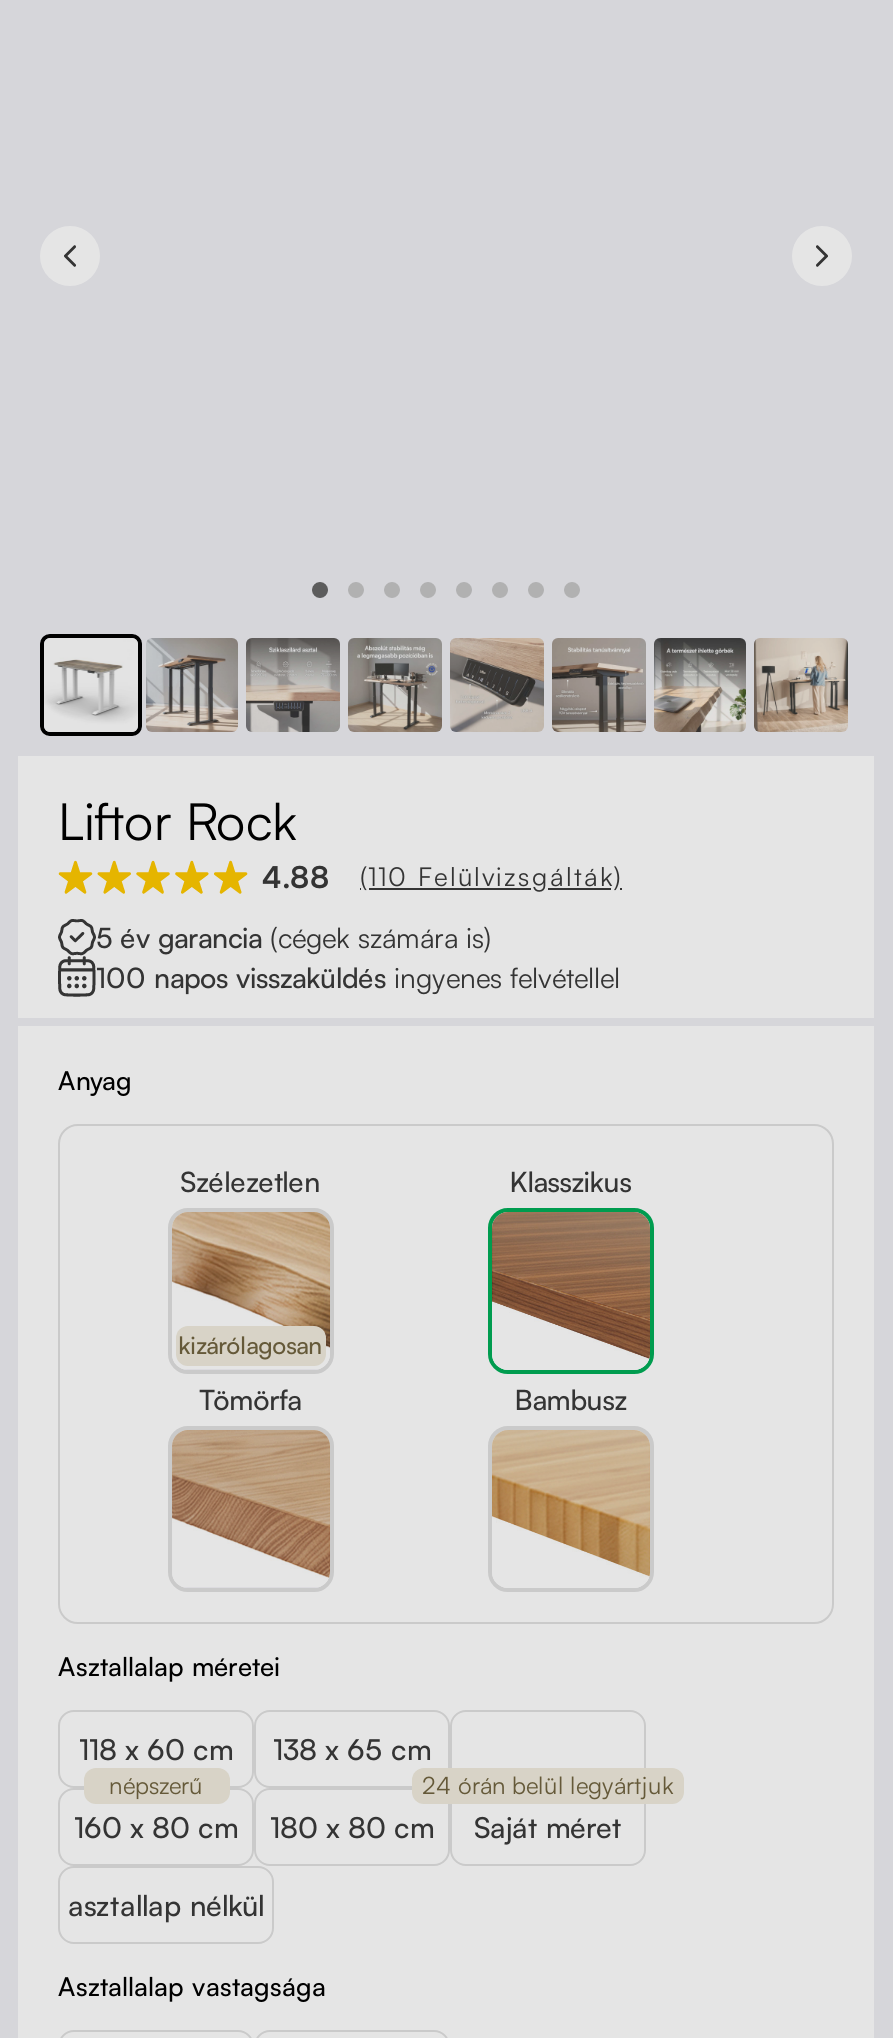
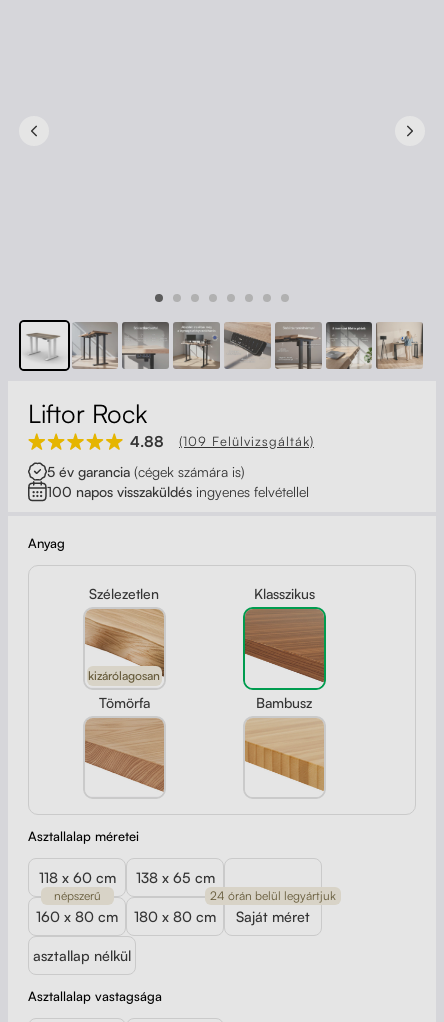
- (110 Felülvizsgálták)
+ (109 Felülvizsgálták)
